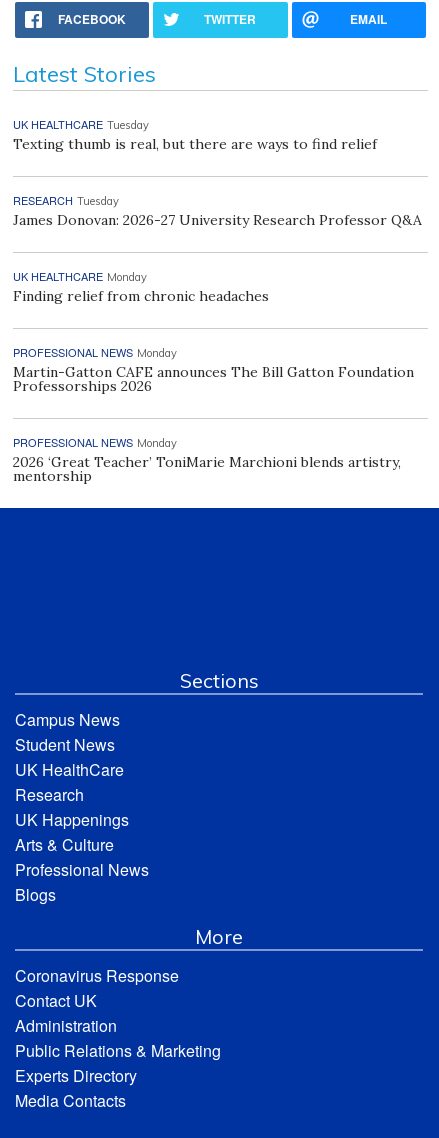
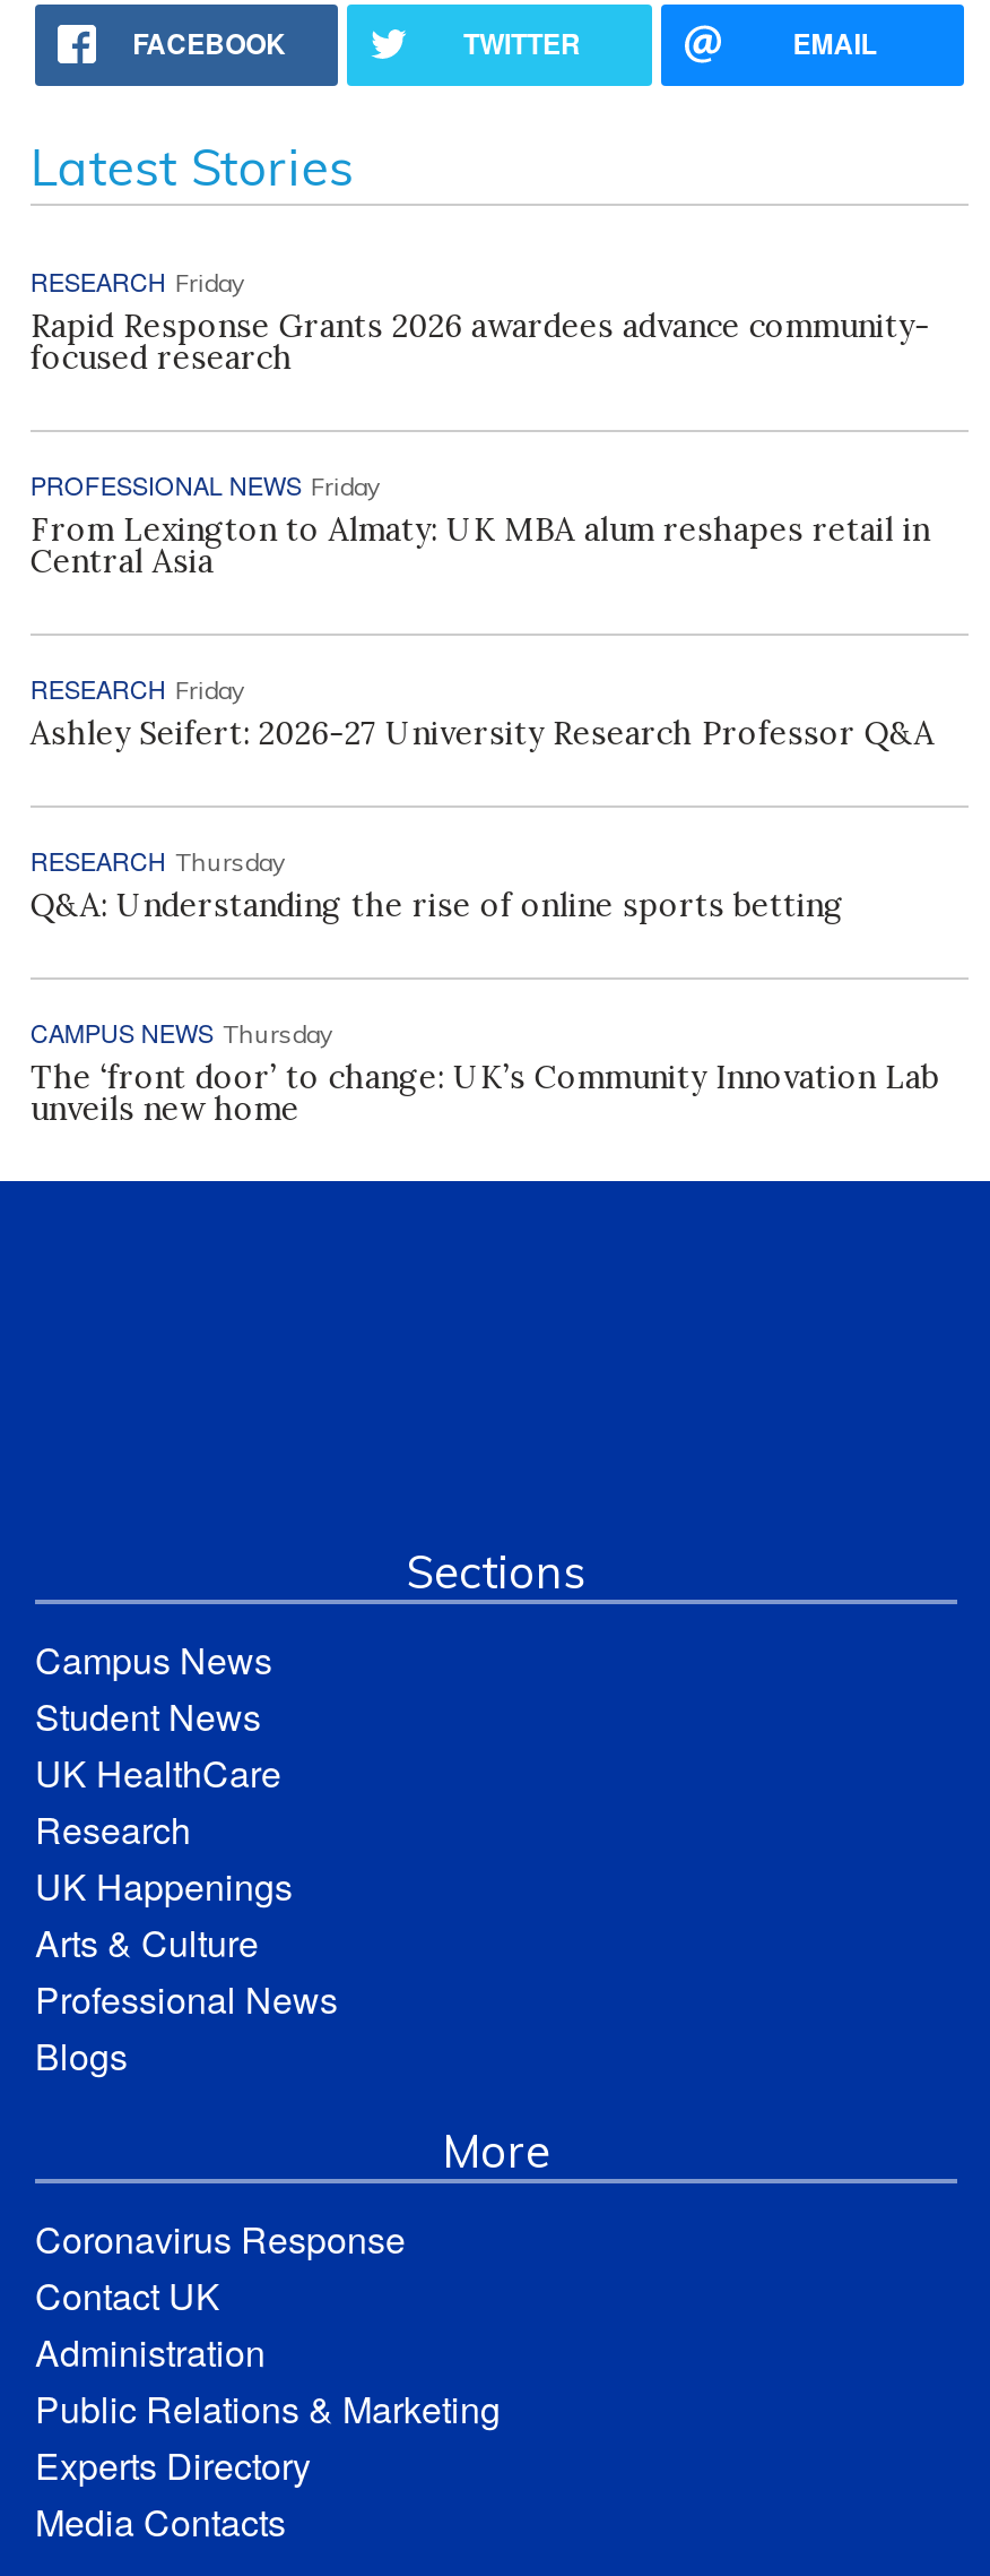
- UK HEALTHCARE Tuesday
- Texting thumb is real, but there are ways to find relief
+ RESEARCH Friday
+ Rapid Response Grants 2026 awardees advance community-
+ focused research

- RESEARCH Tuesday
- James Donovan: 2026-27 University Research Professor Q&A
+ PROFESSIONAL NEWS Friday
+ From Lexington to Almaty: UK MBA alum reshapes retail in
+ Central Asia

- UK HEALTHCARE Monday
- Finding relief from chronic headaches
+ RESEARCH Friday
+ Ashley Seifert: 2026-27 University Research Professor Q&A

- PROFESSIONAL NEWS Monday
- Martin-Gatton CAFE announces The Bill Gatton Foundation
- Professorships 2026
+ RESEARCH Thursday
+ Q&A: Understanding the rise of online sports betting

- PROFESSIONAL NEWS Monday
- 2026 ‘Great Teacher’ ToniMarie Marchioni blends artistry,
- mentorship
+ CAMPUS NEWS Thursday
+ The ‘front door’ to change: UK’s Community Innovation Lab
+ unveils new home
